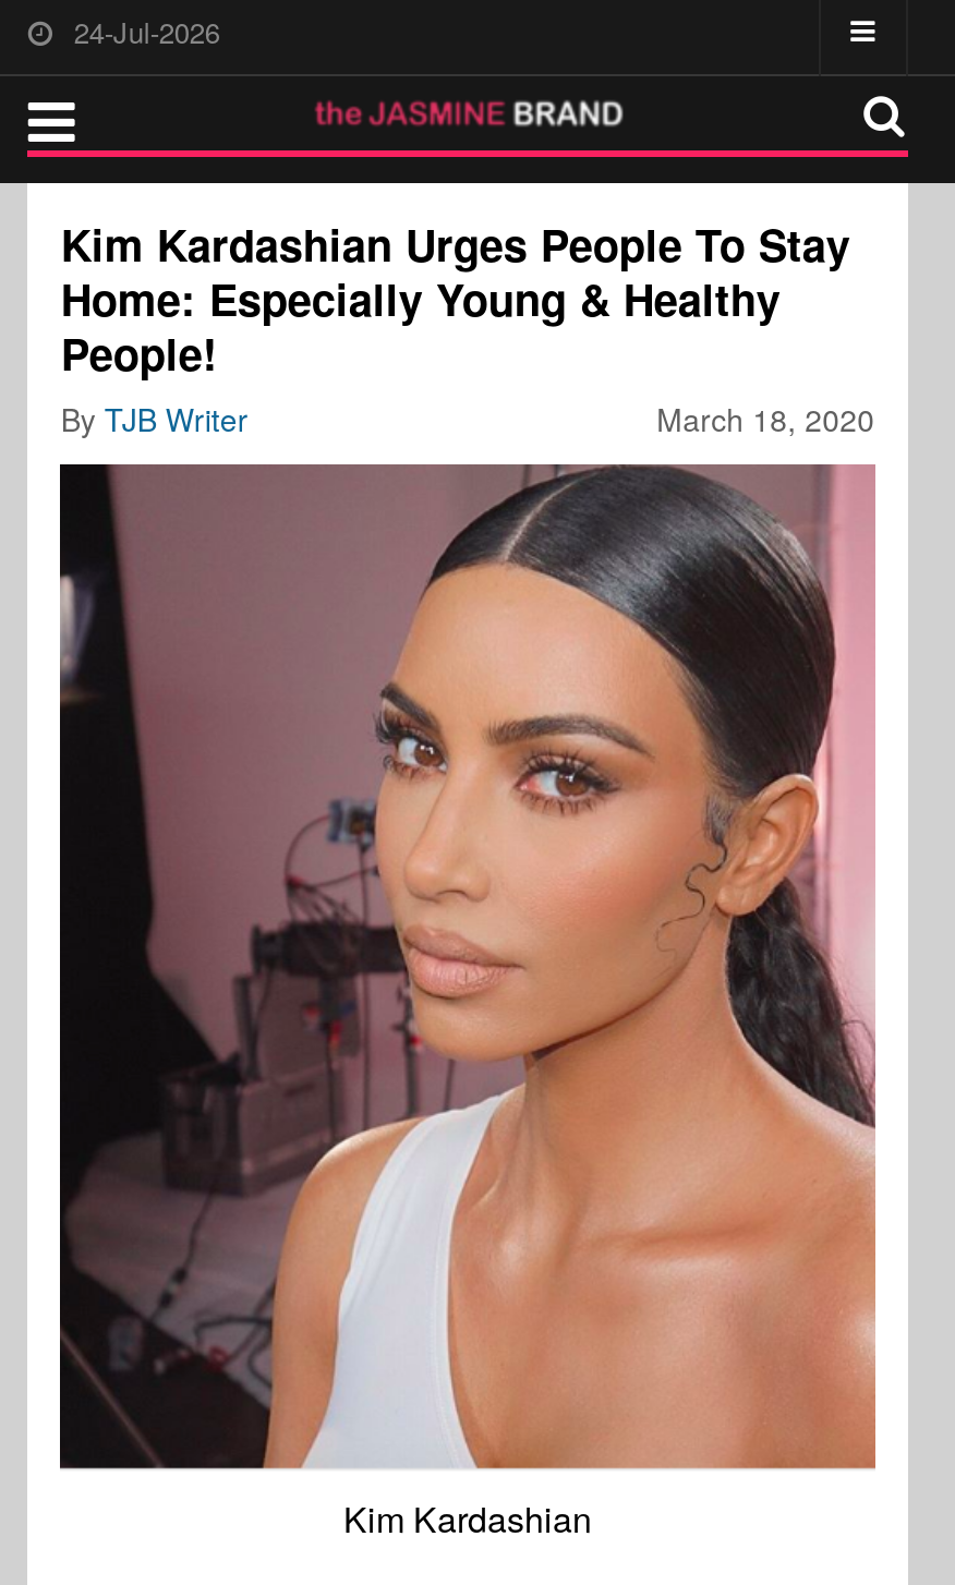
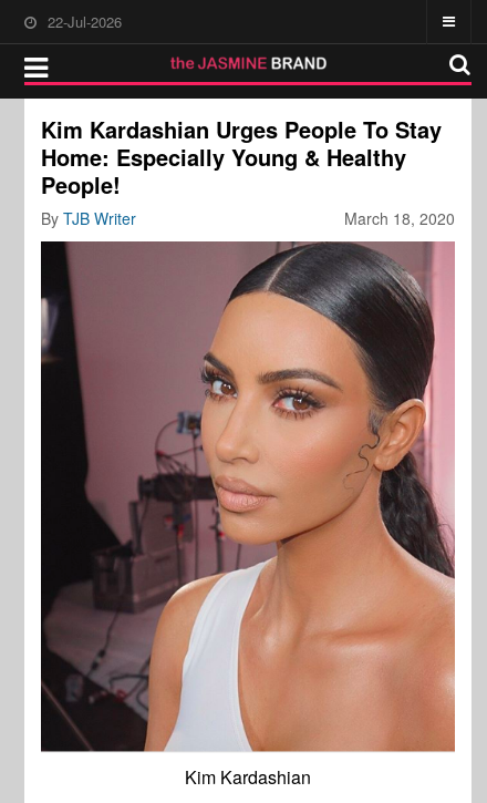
- 24-Jul-2026
+ 22-Jul-2026
